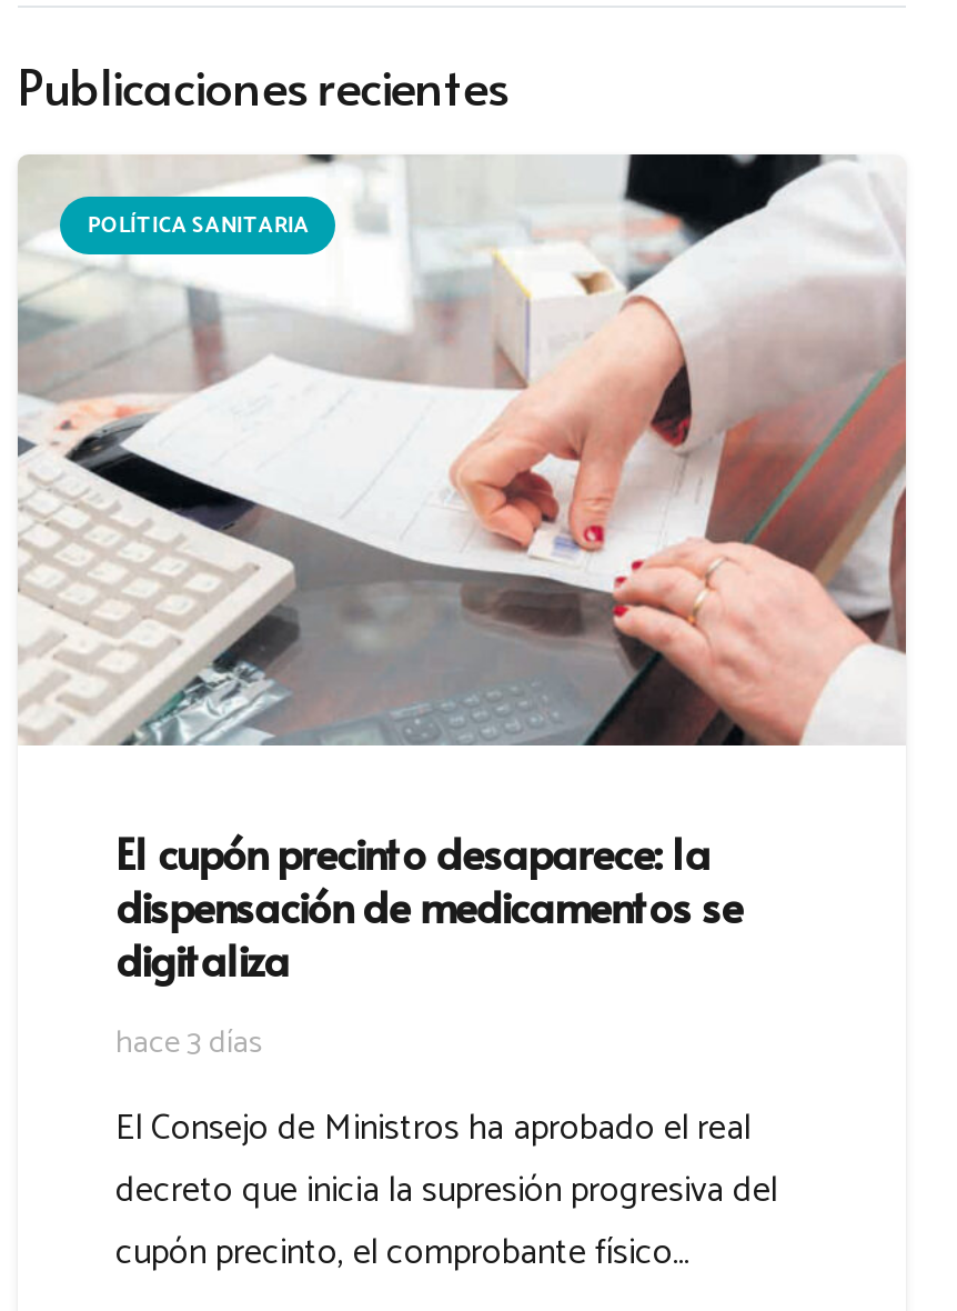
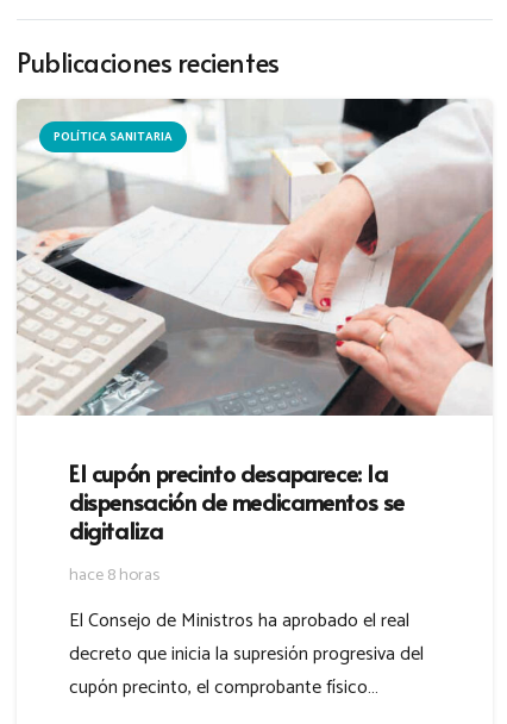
- hace 3 días
+ hace 8 horas
